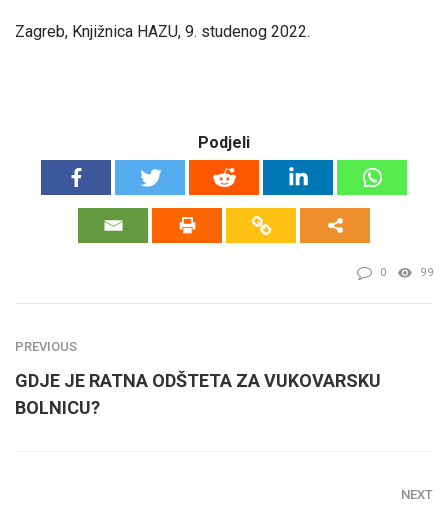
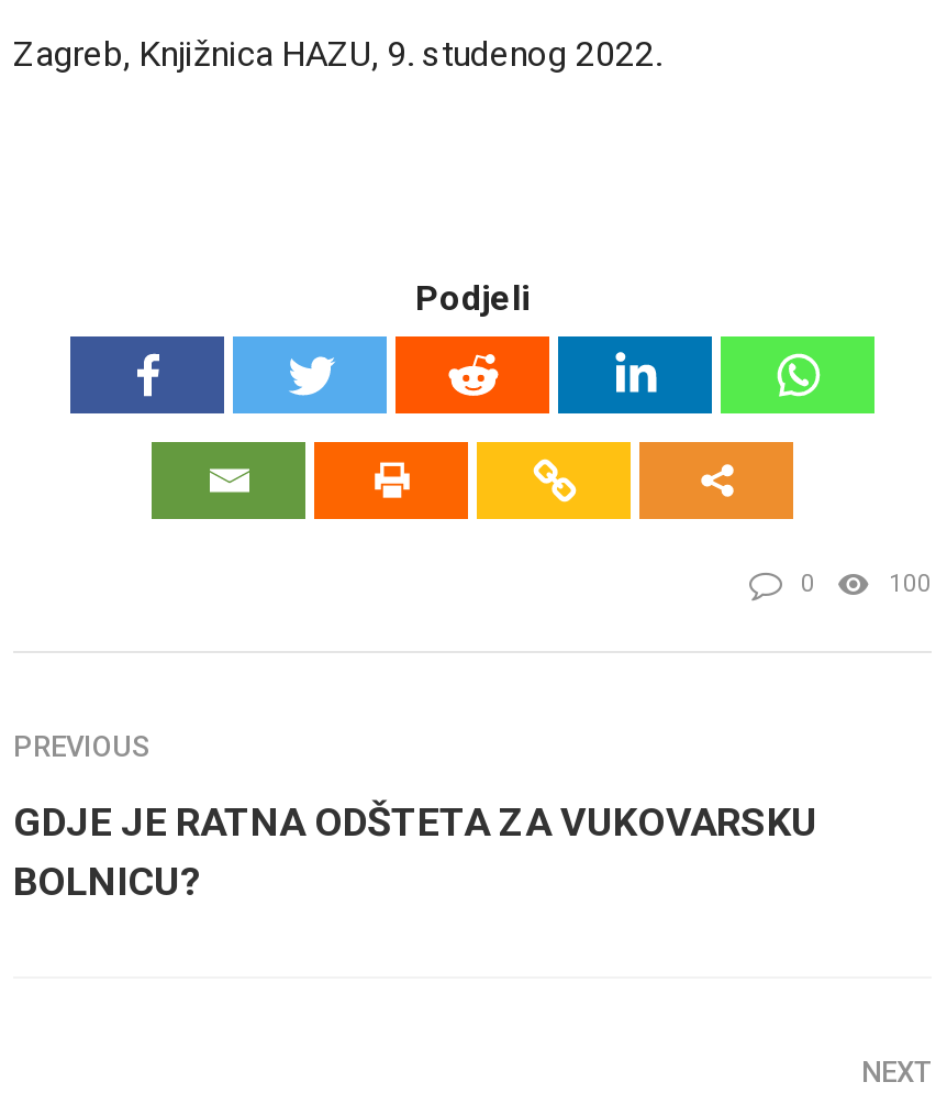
- 99
+ 100
